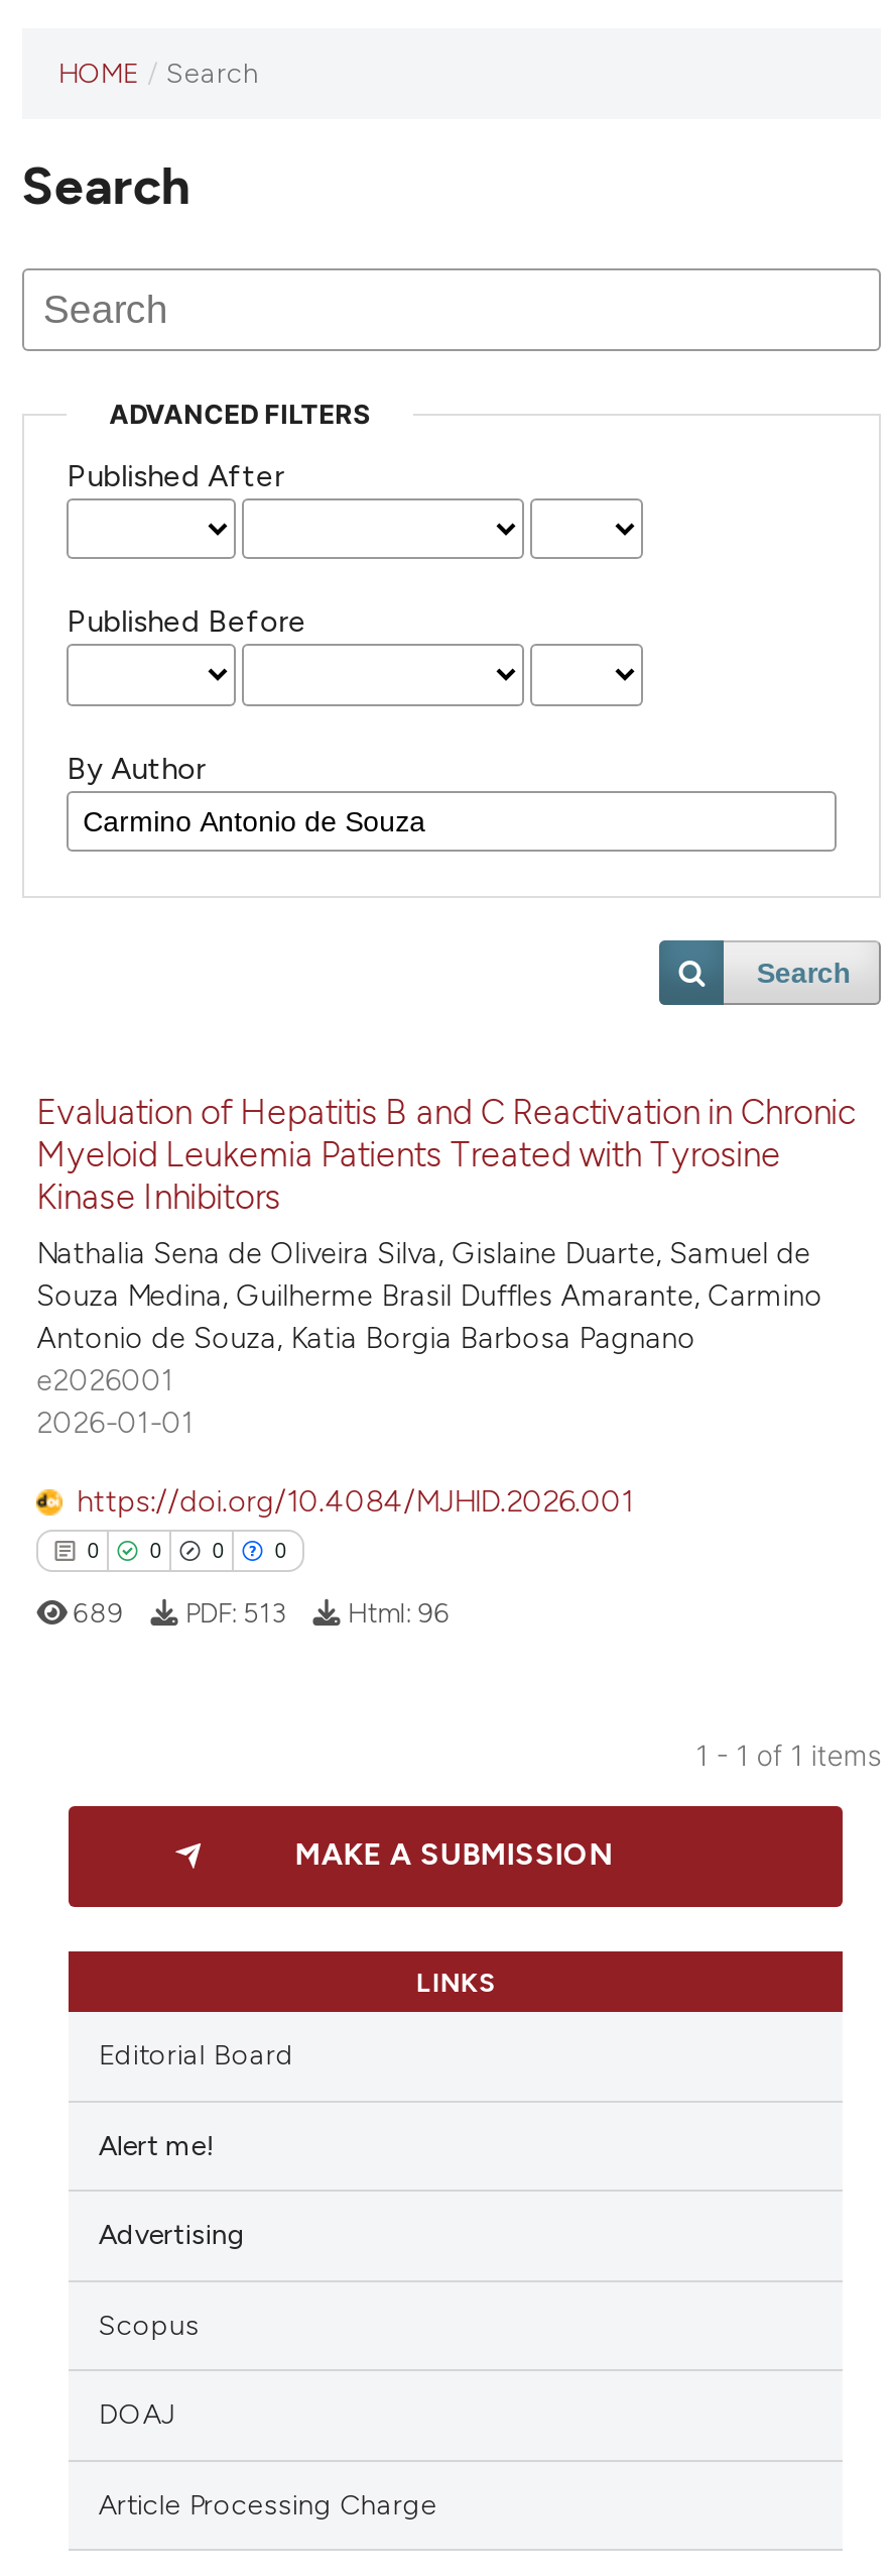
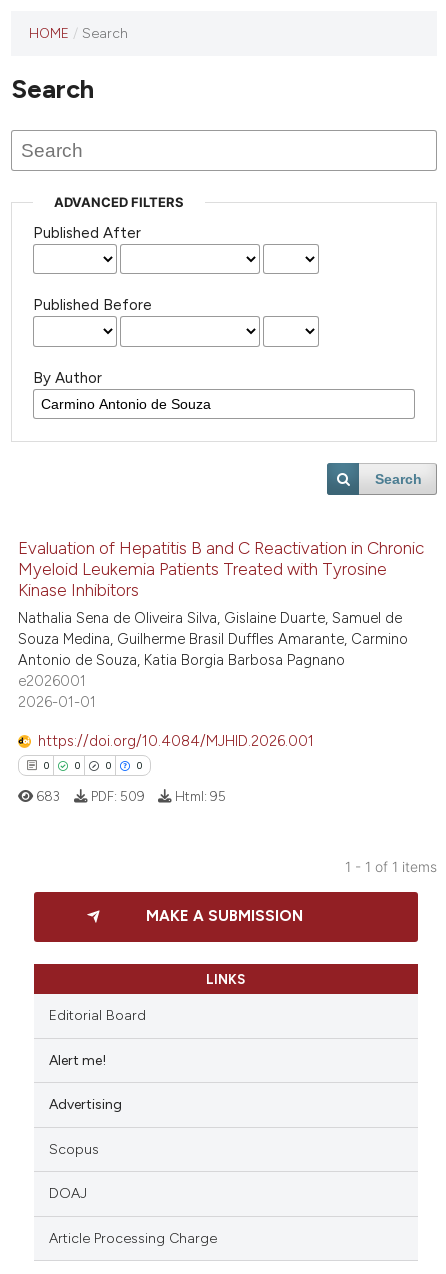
- 689
+ 683

- PDF: 513
+ PDF: 509

- Html: 96
+ Html: 95
